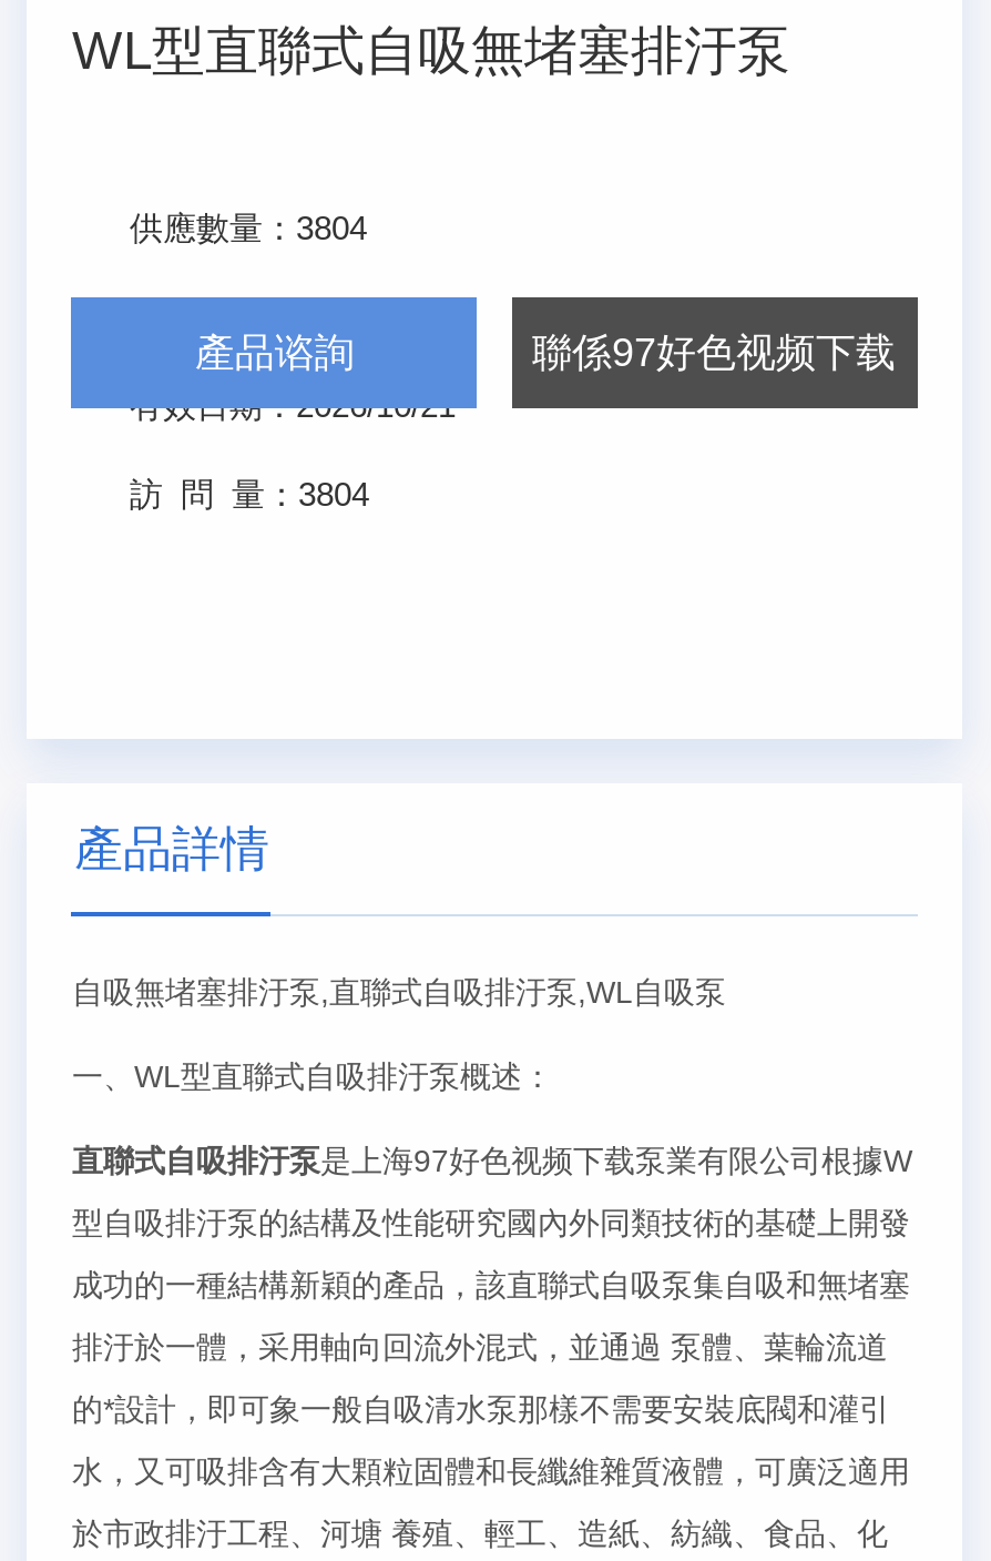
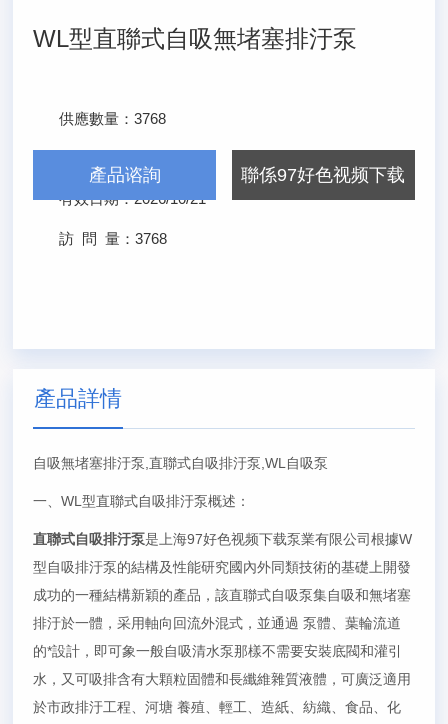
- 供應數量：3804
+ 供應數量：3768

- 訪 問 量：3804
+ 訪 問 量：3768
